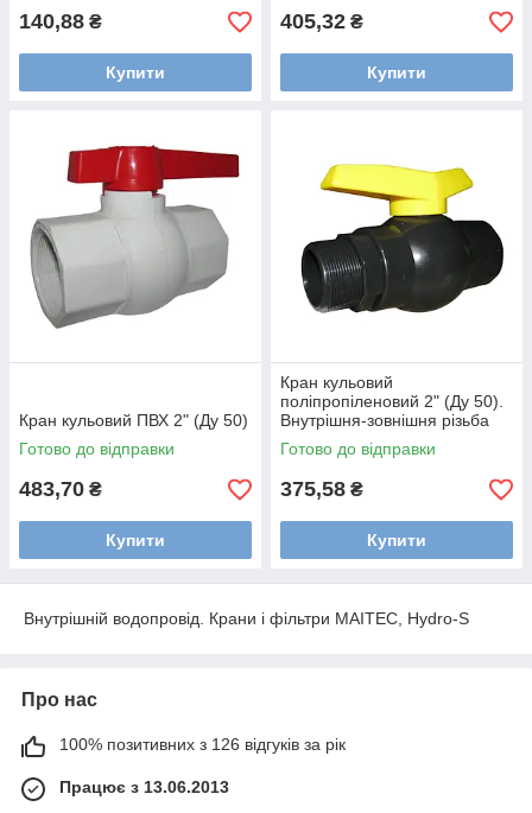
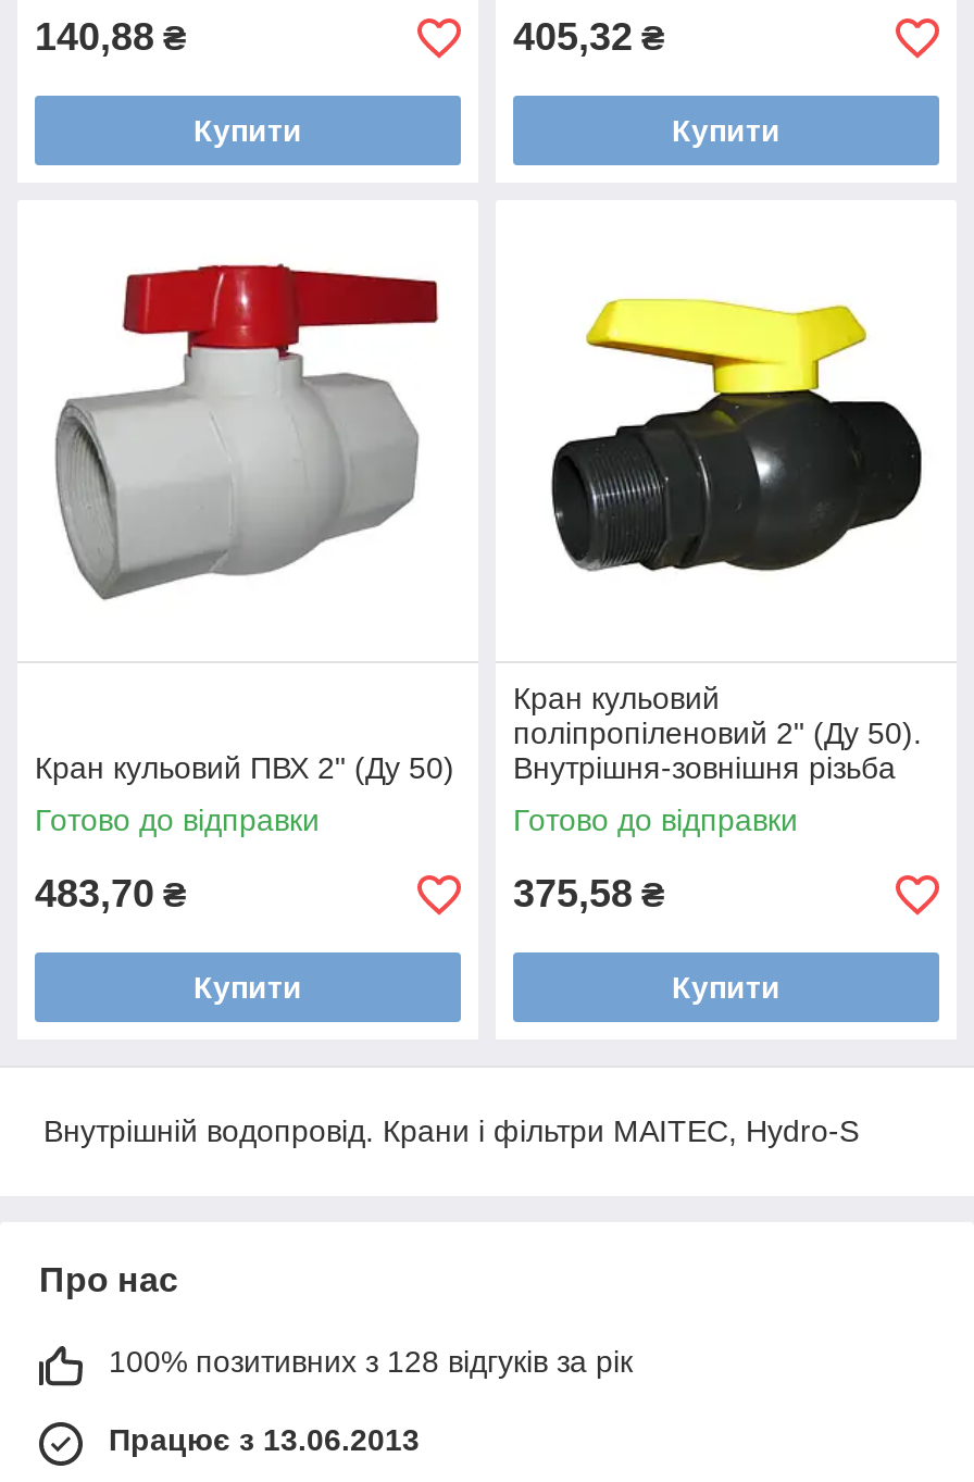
- 100% позитивних з 126 відгуків за рік
+ 100% позитивних з 128 відгуків за рік
